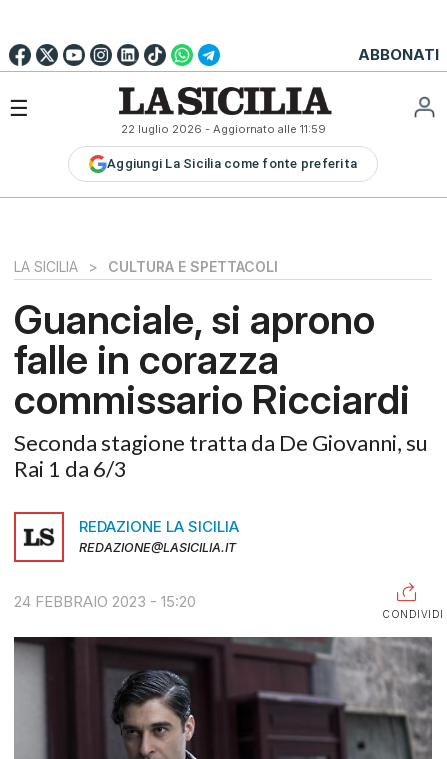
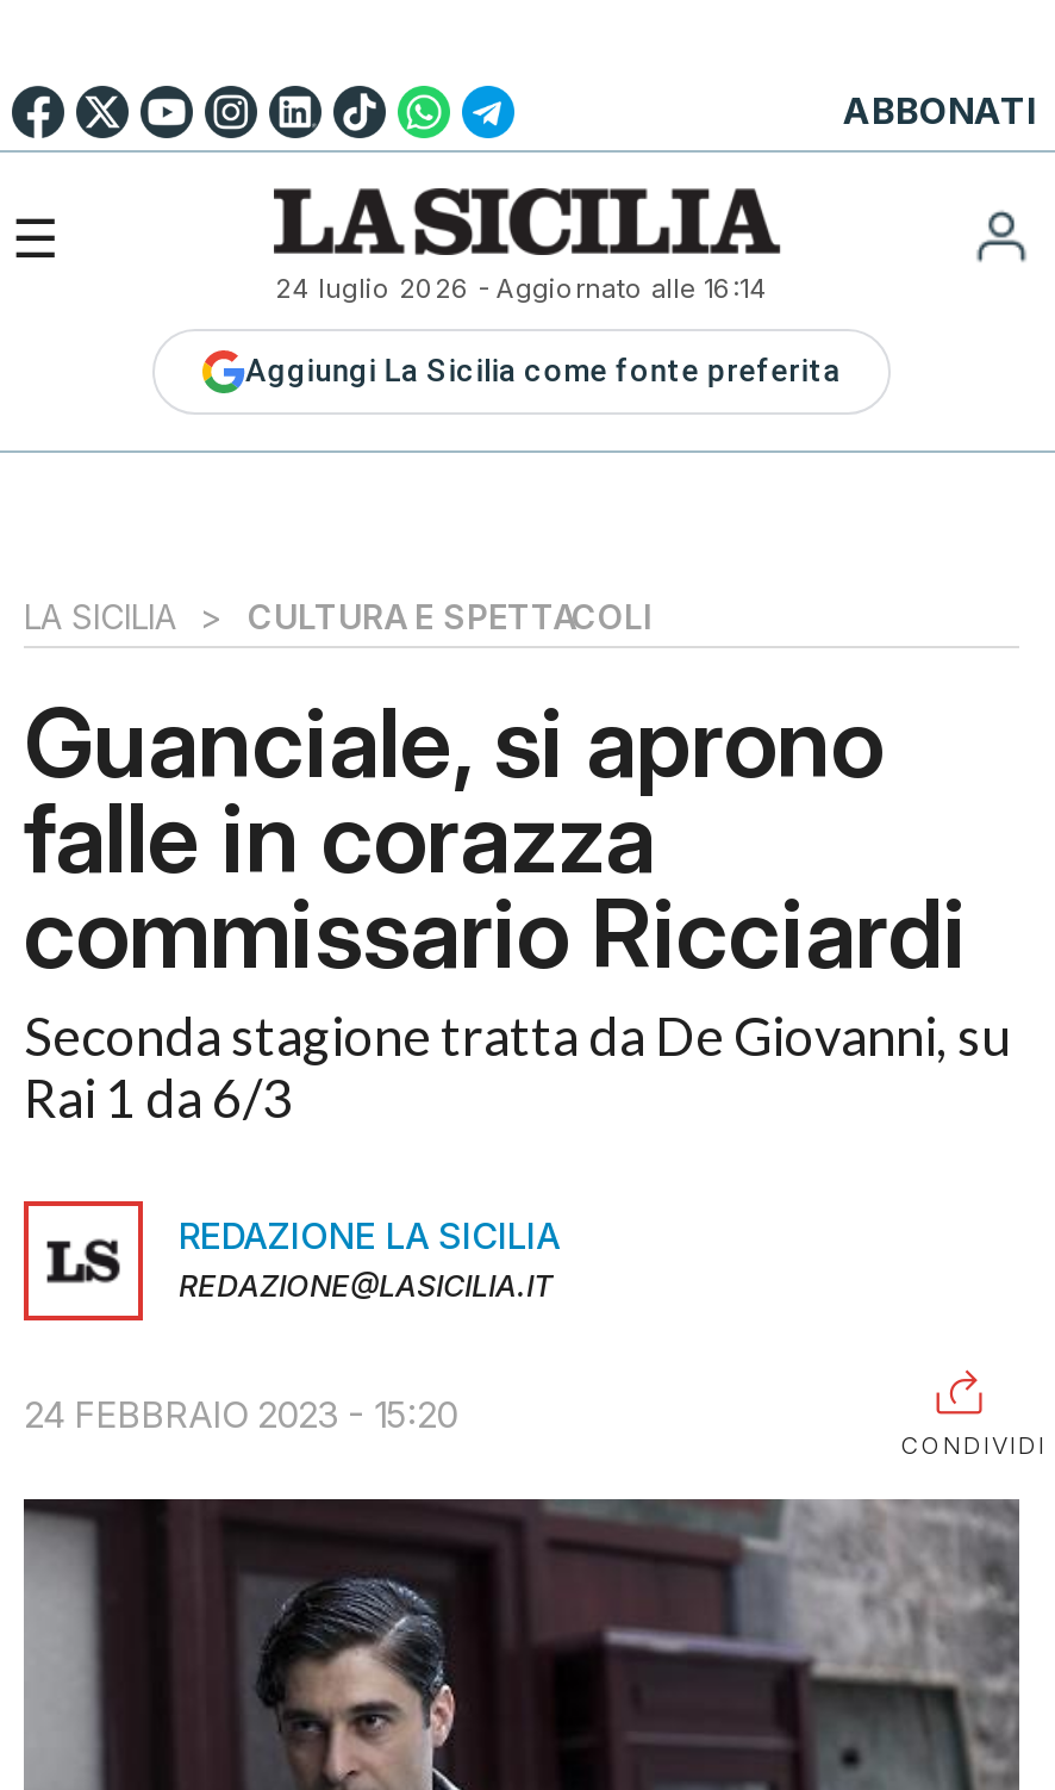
- 22 luglio 2026 - Aggiornato alle 11:59
+ 24 luglio 2026 - Aggiornato alle 16:14
